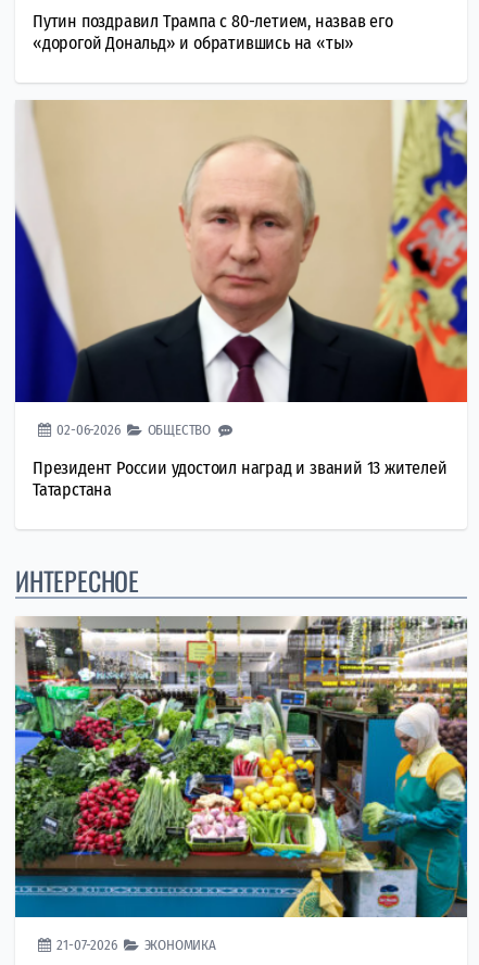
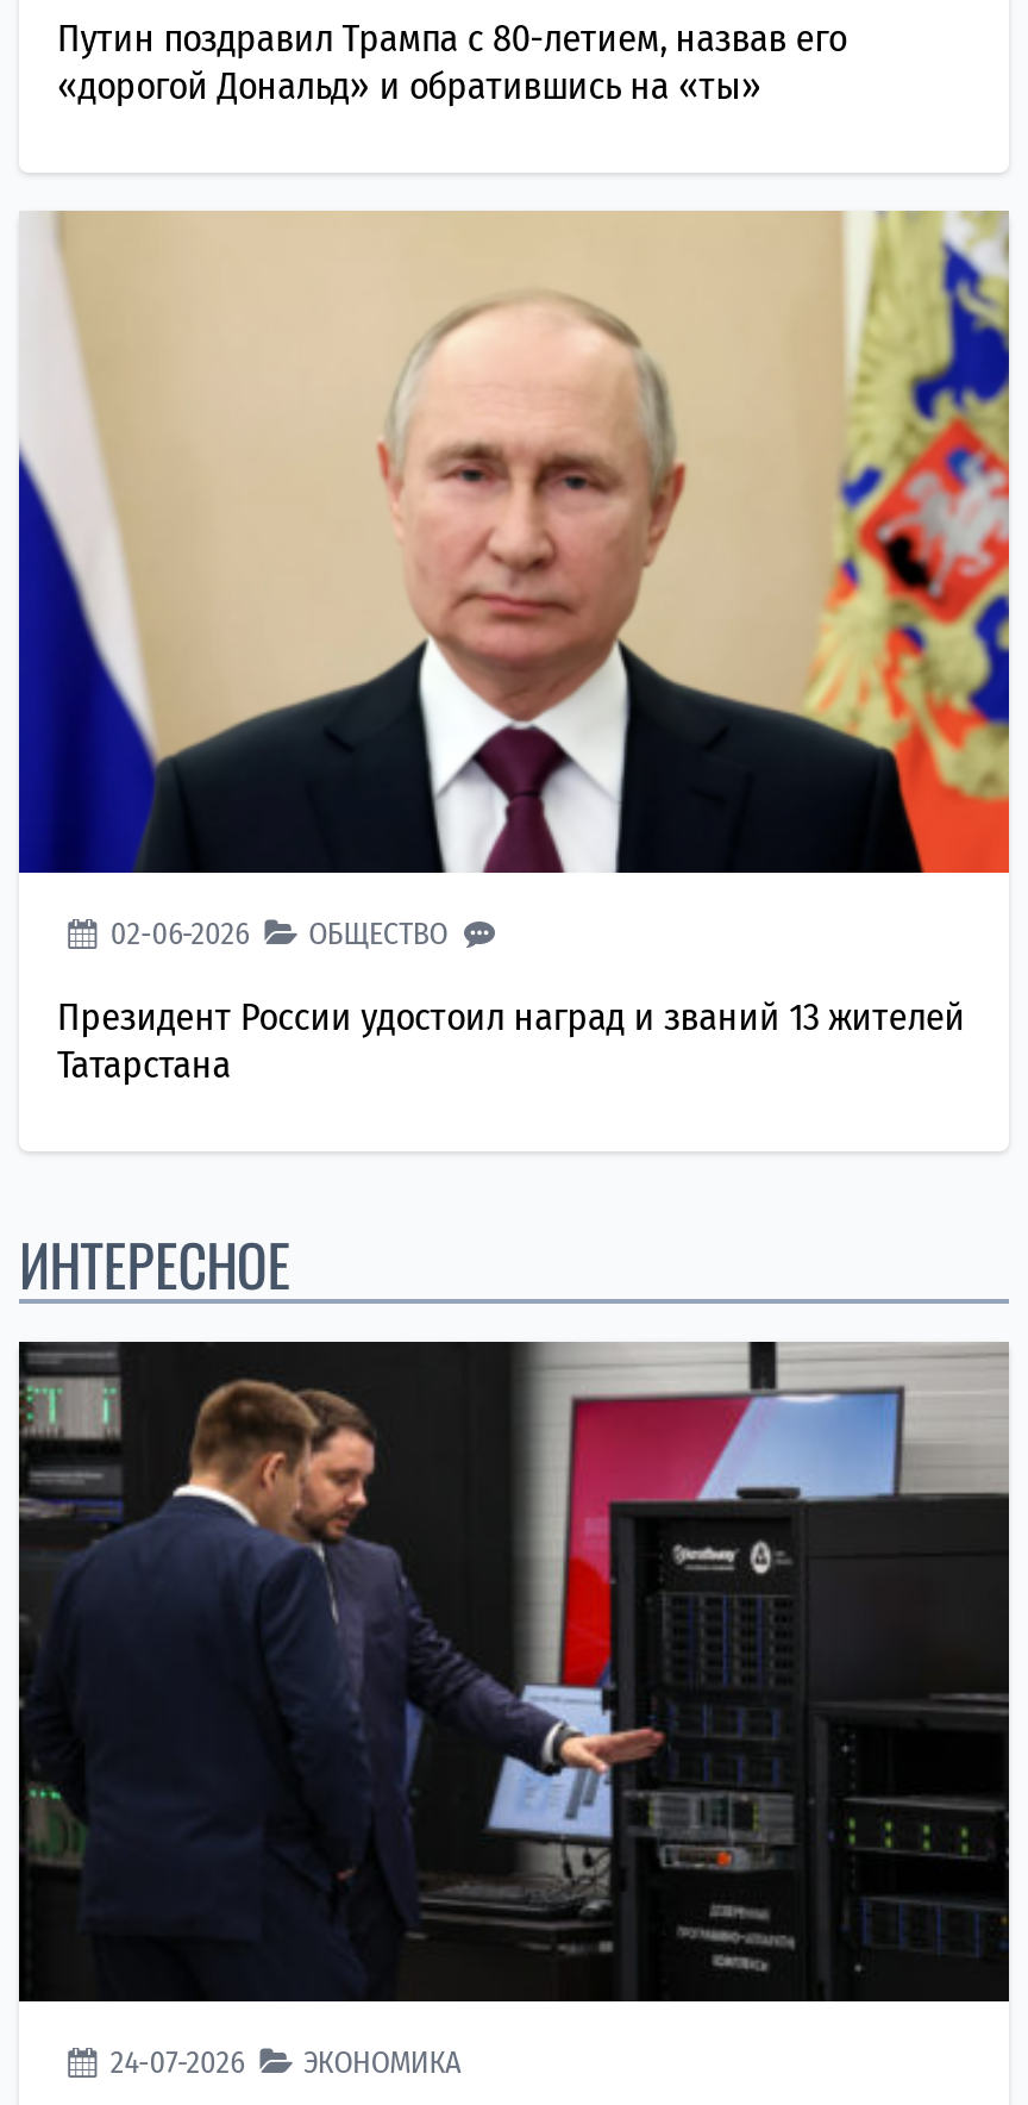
- [image]
- 21-07-2026 ЭКОНОМИКА
+ [image]
+ 24-07-2026 ЭКОНОМИКА
